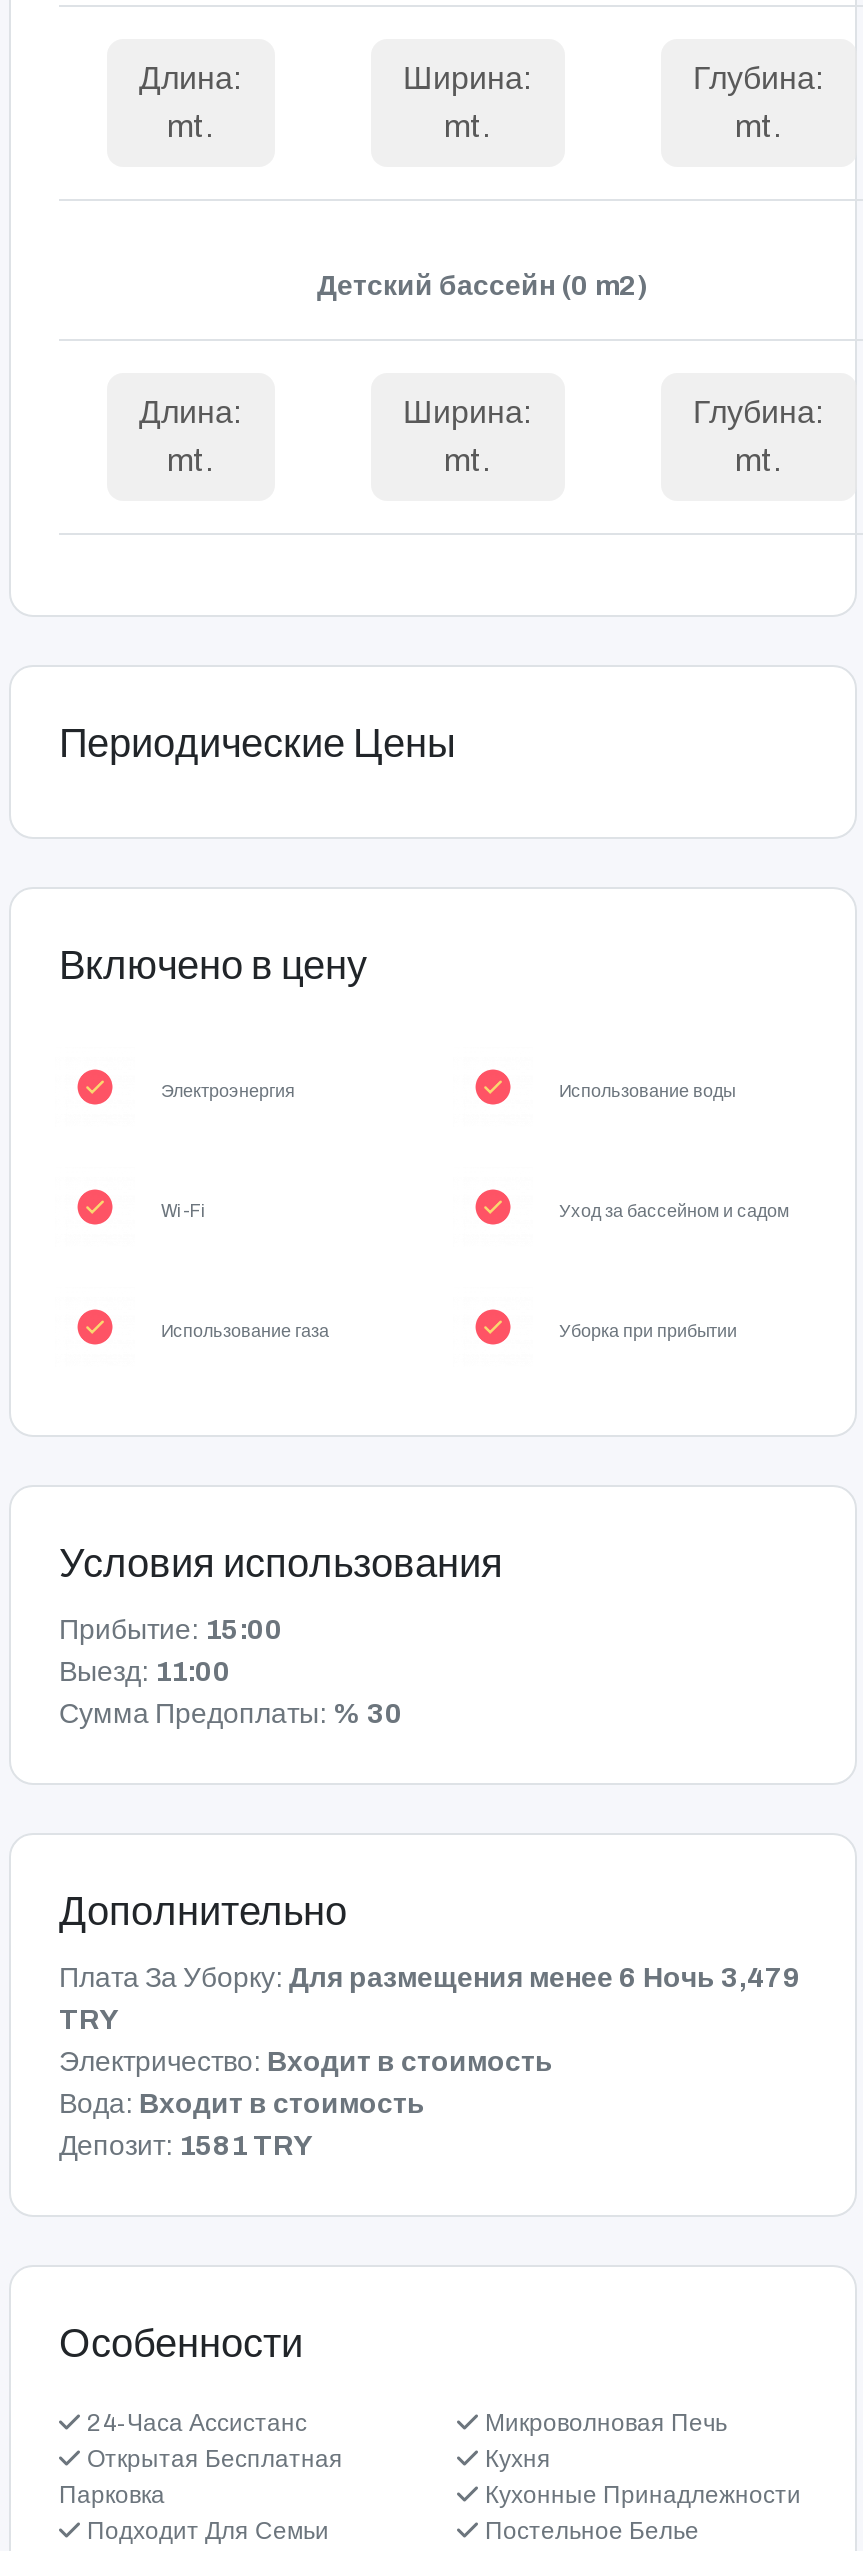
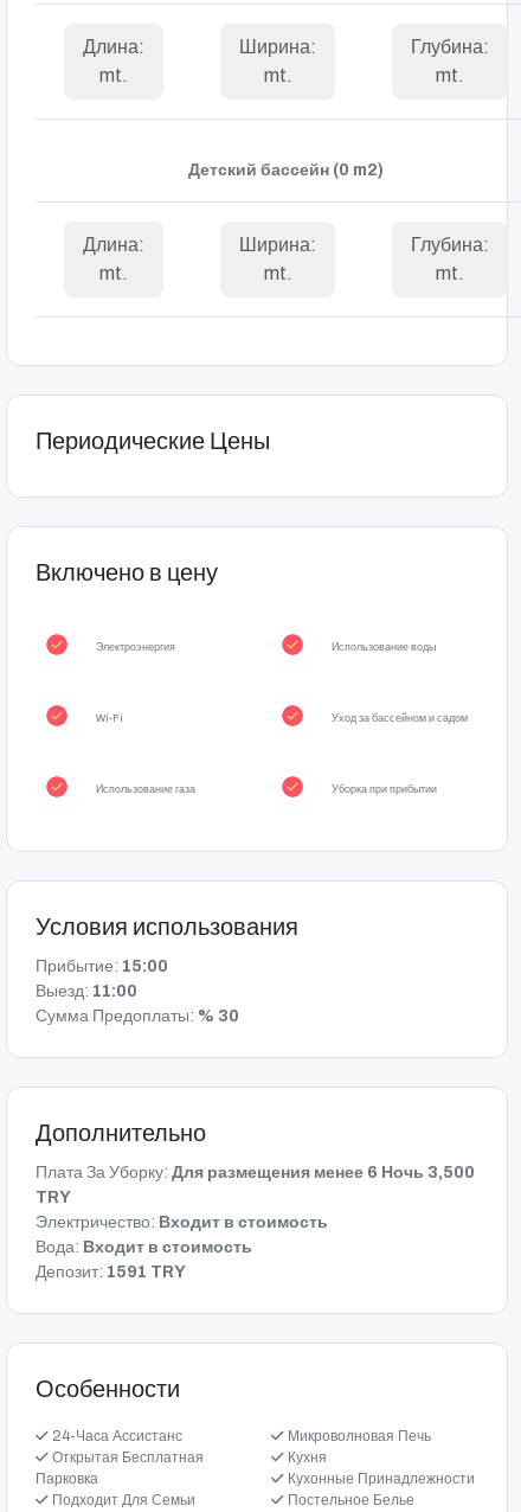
- Плата За Уборку: Для размещения менее 6 Ночь 3,479
+ Плата За Уборку: Для размещения менее 6 Ночь 3,500

- Депозит: 1581 TRY
+ Депозит: 1591 TRY
